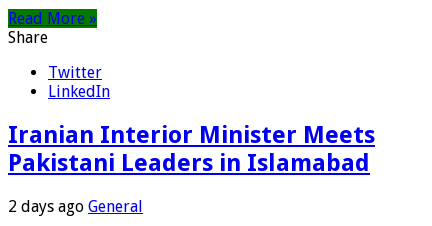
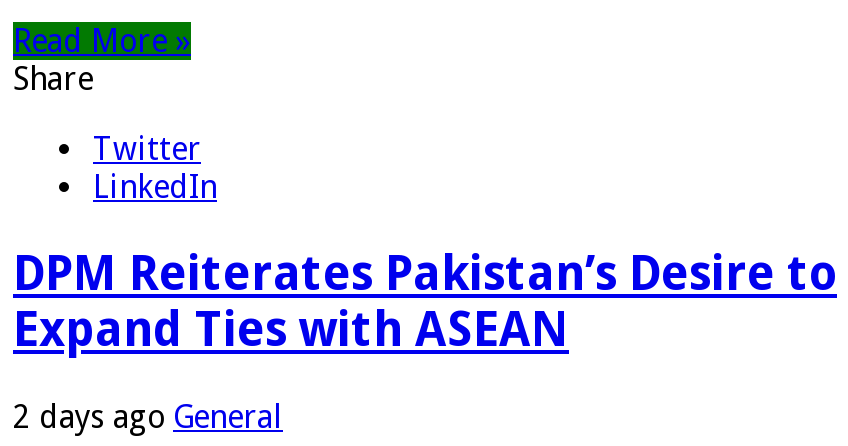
- Iranian Interior Minister Meets
- Pakistani Leaders in Islamabad
+ DPM Reiterates Pakistan’s Desire to
+ Expand Ties with ASEAN
